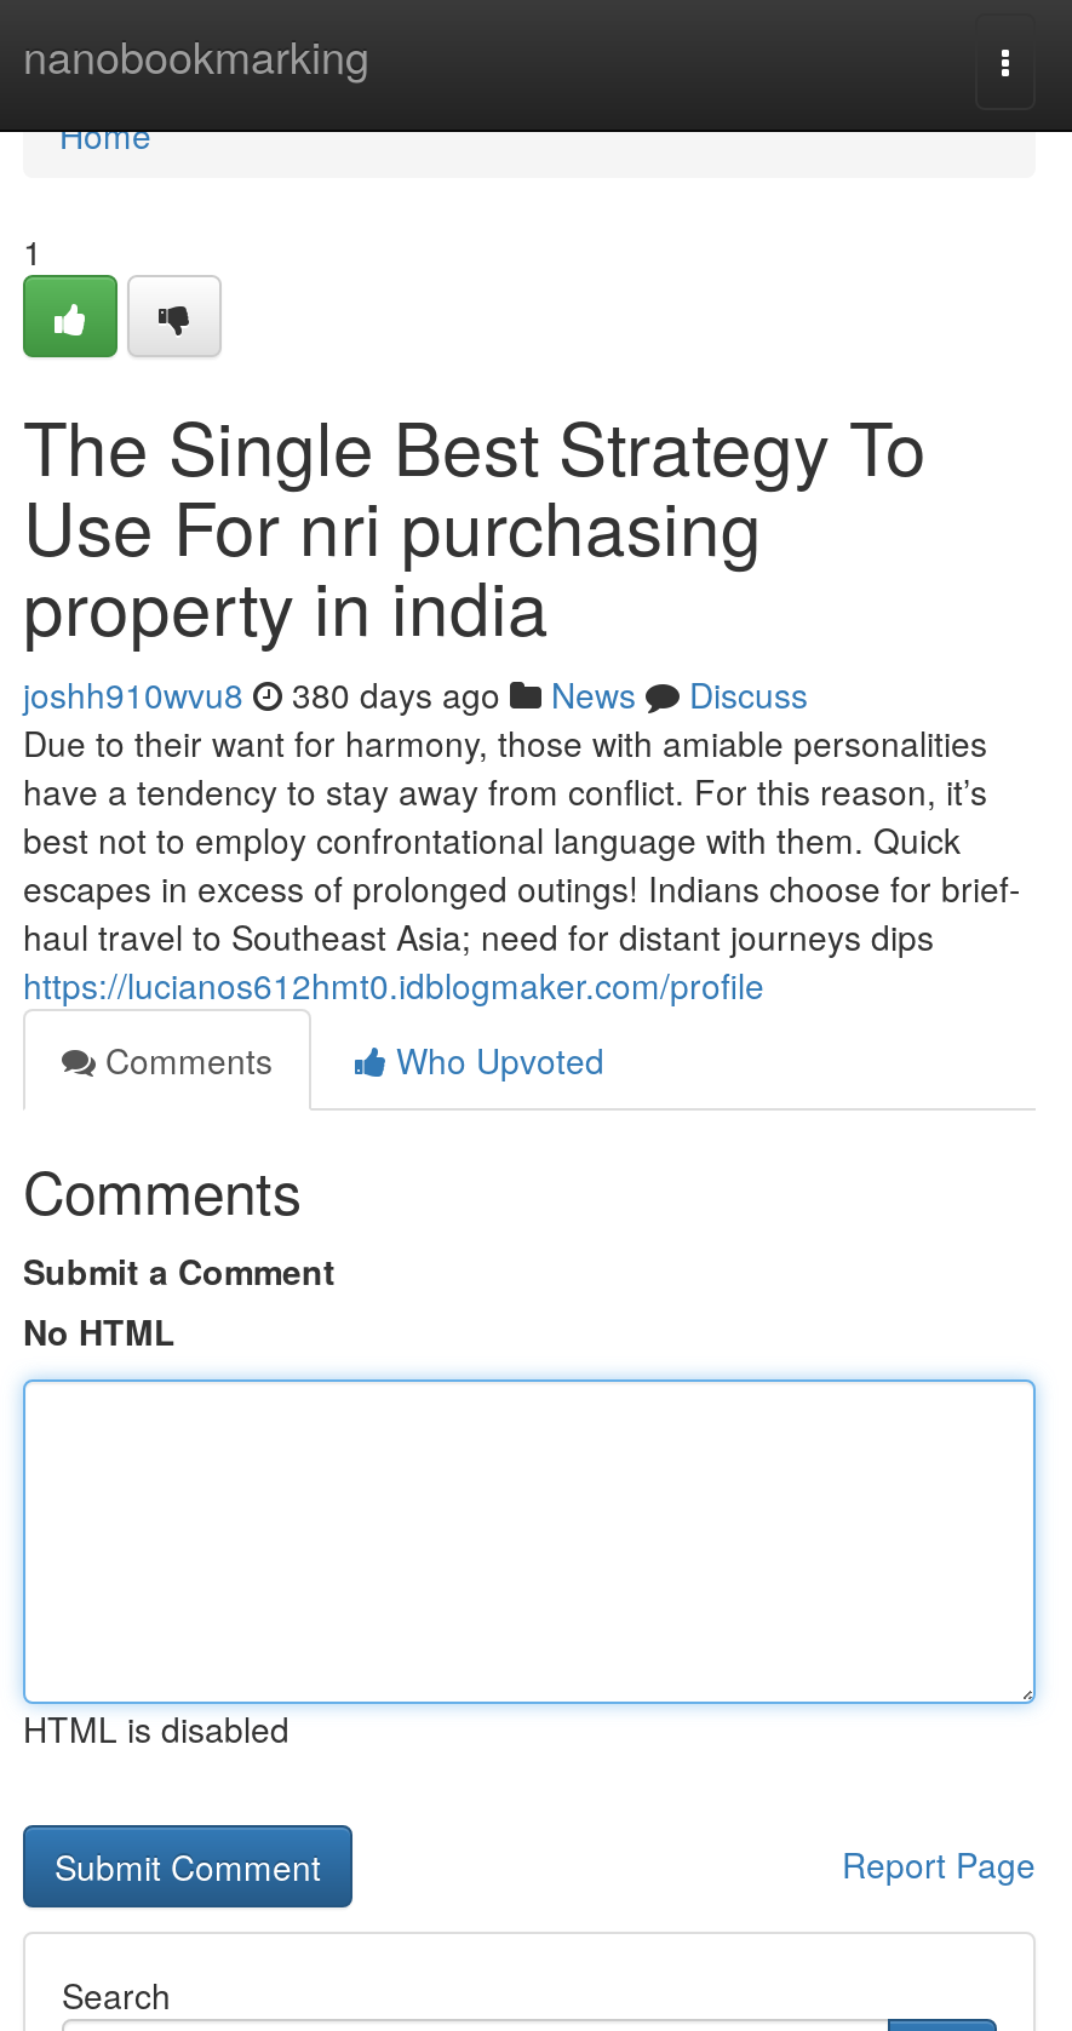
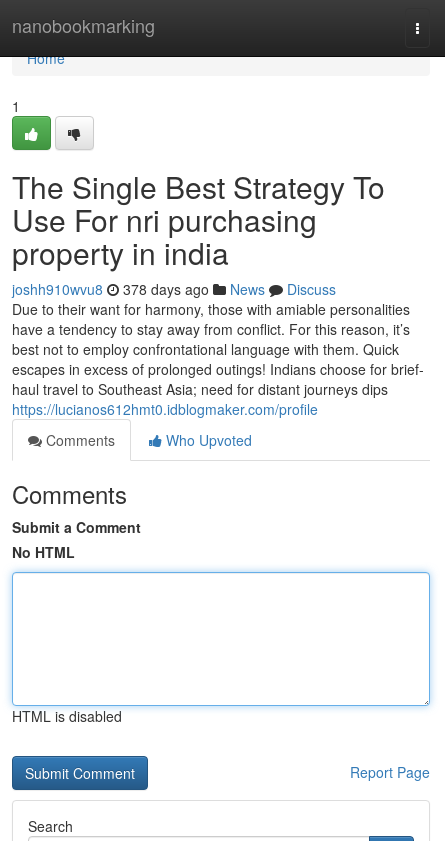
- joshh910wvu8 380 days ago News Discuss
+ joshh910wvu8 378 days ago News Discuss
